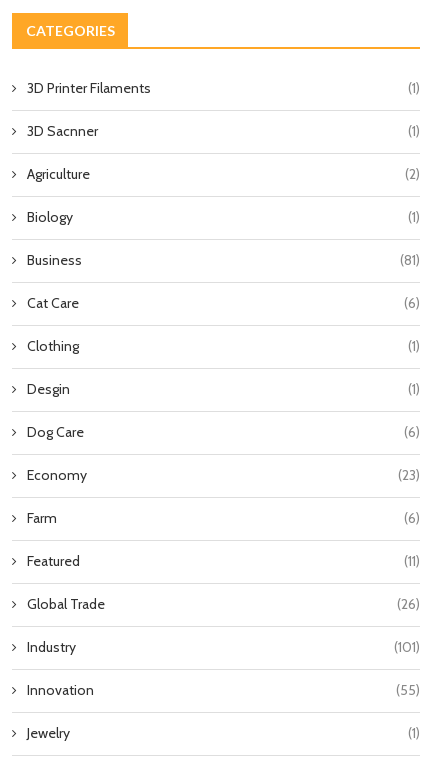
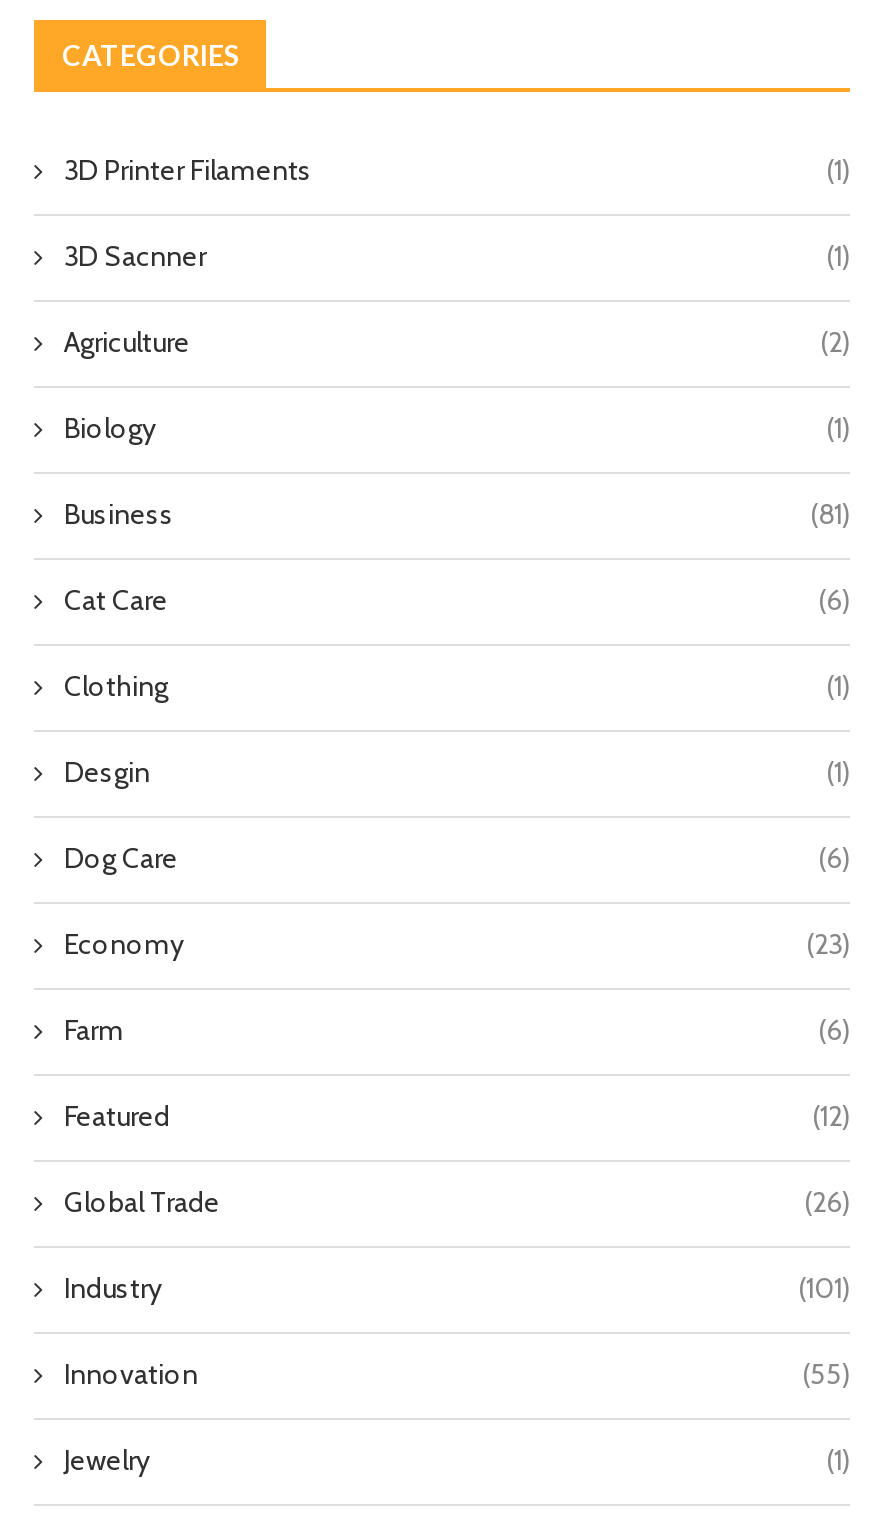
- (11)
+ (12)
